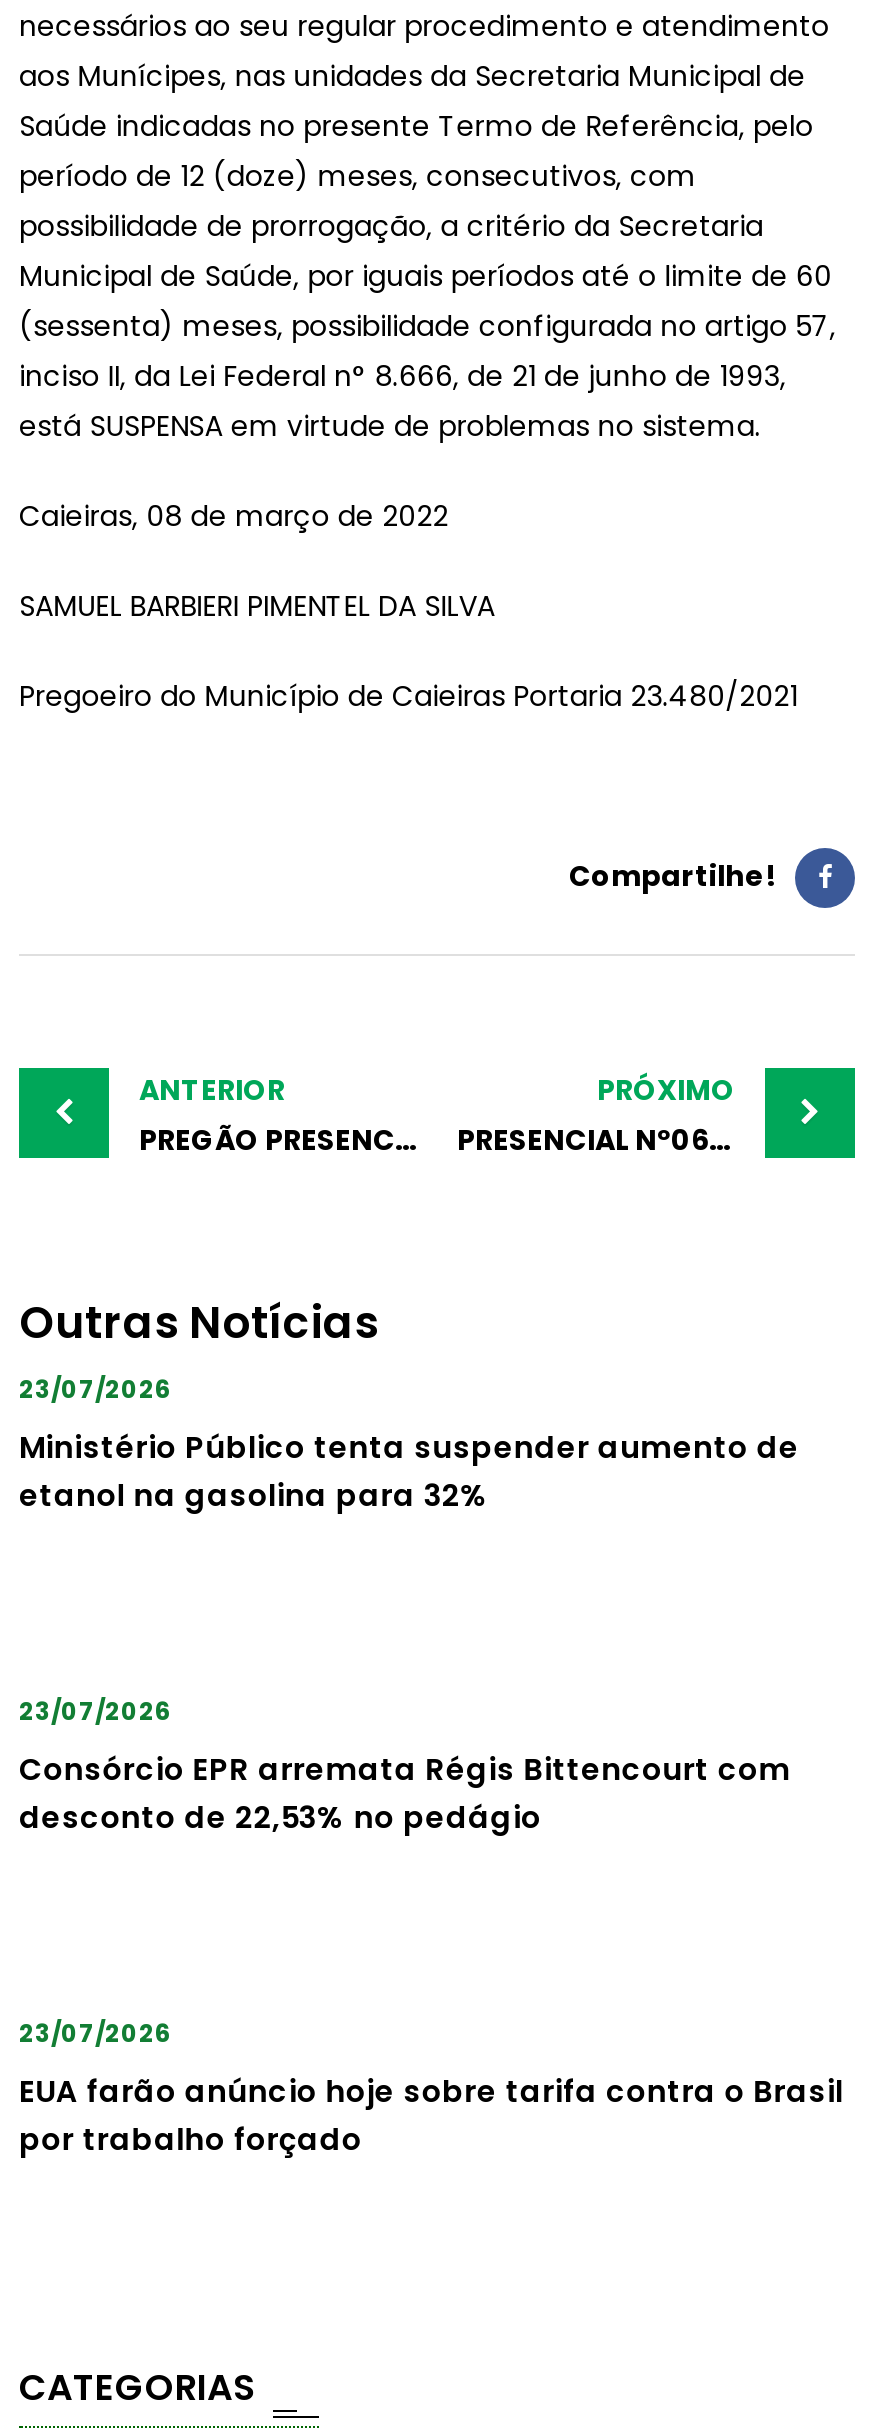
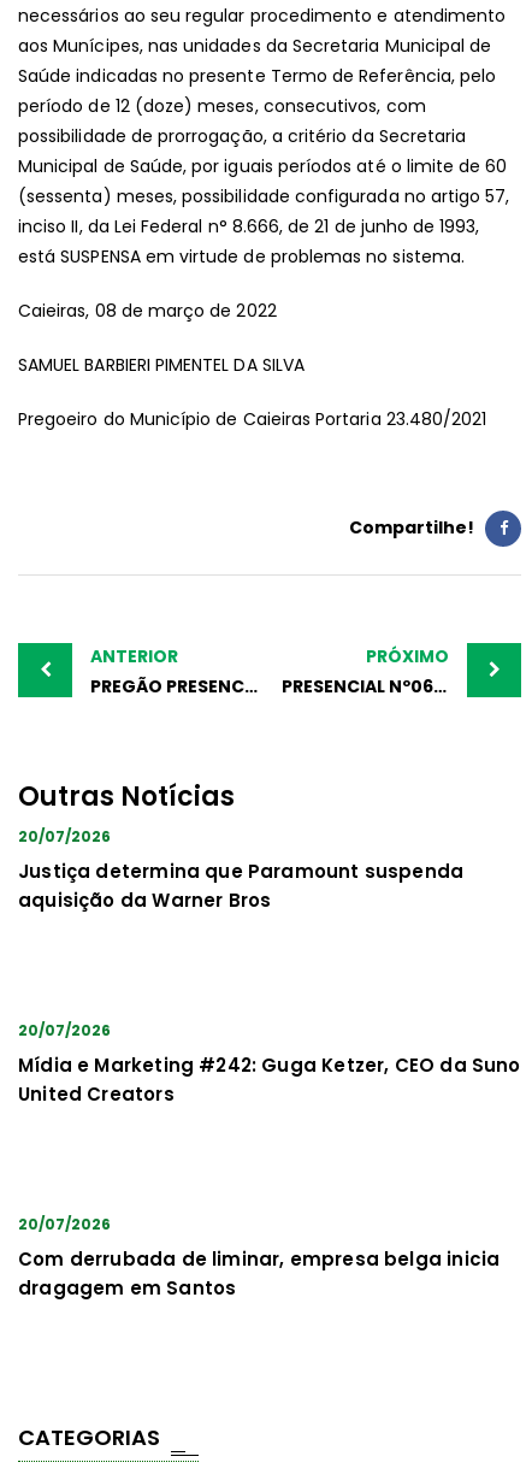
- 23/07/2026
+ 20/07/2026

- Ministério Público tenta suspender aumento de
- etanol na gasolina para 32%
+ Justiça determina que Paramount suspenda
+ aquisição da Warner Bros

- 23/07/2026
+ 20/07/2026

- Consórcio EPR arremata Régis Bittencourt com
- desconto de 22,53% no pedágio
+ Mídia e Marketing #242: Guga Ketzer, CEO da Suno
+ United Creators

- 23/07/2026
+ 20/07/2026

- EUA farão anúncio hoje sobre tarifa contra o Brasil
- por trabalho forçado
+ Com derrubada de liminar, empresa belga inicia
+ dragagem em Santos
